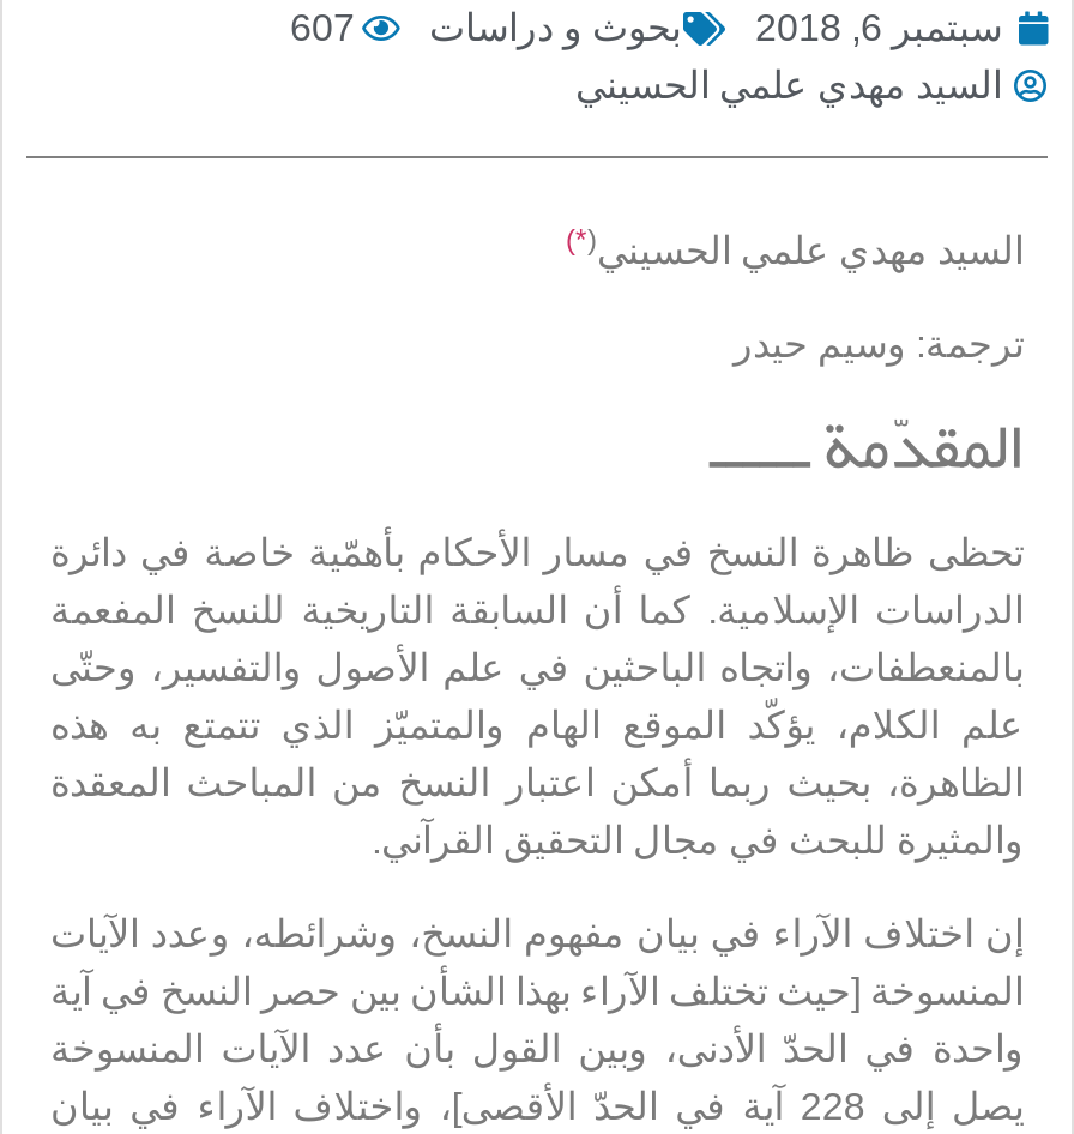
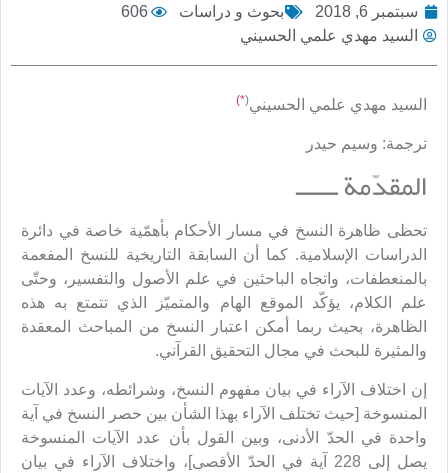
- بحوث و دراسات 607
+ بحوث و دراسات 606
